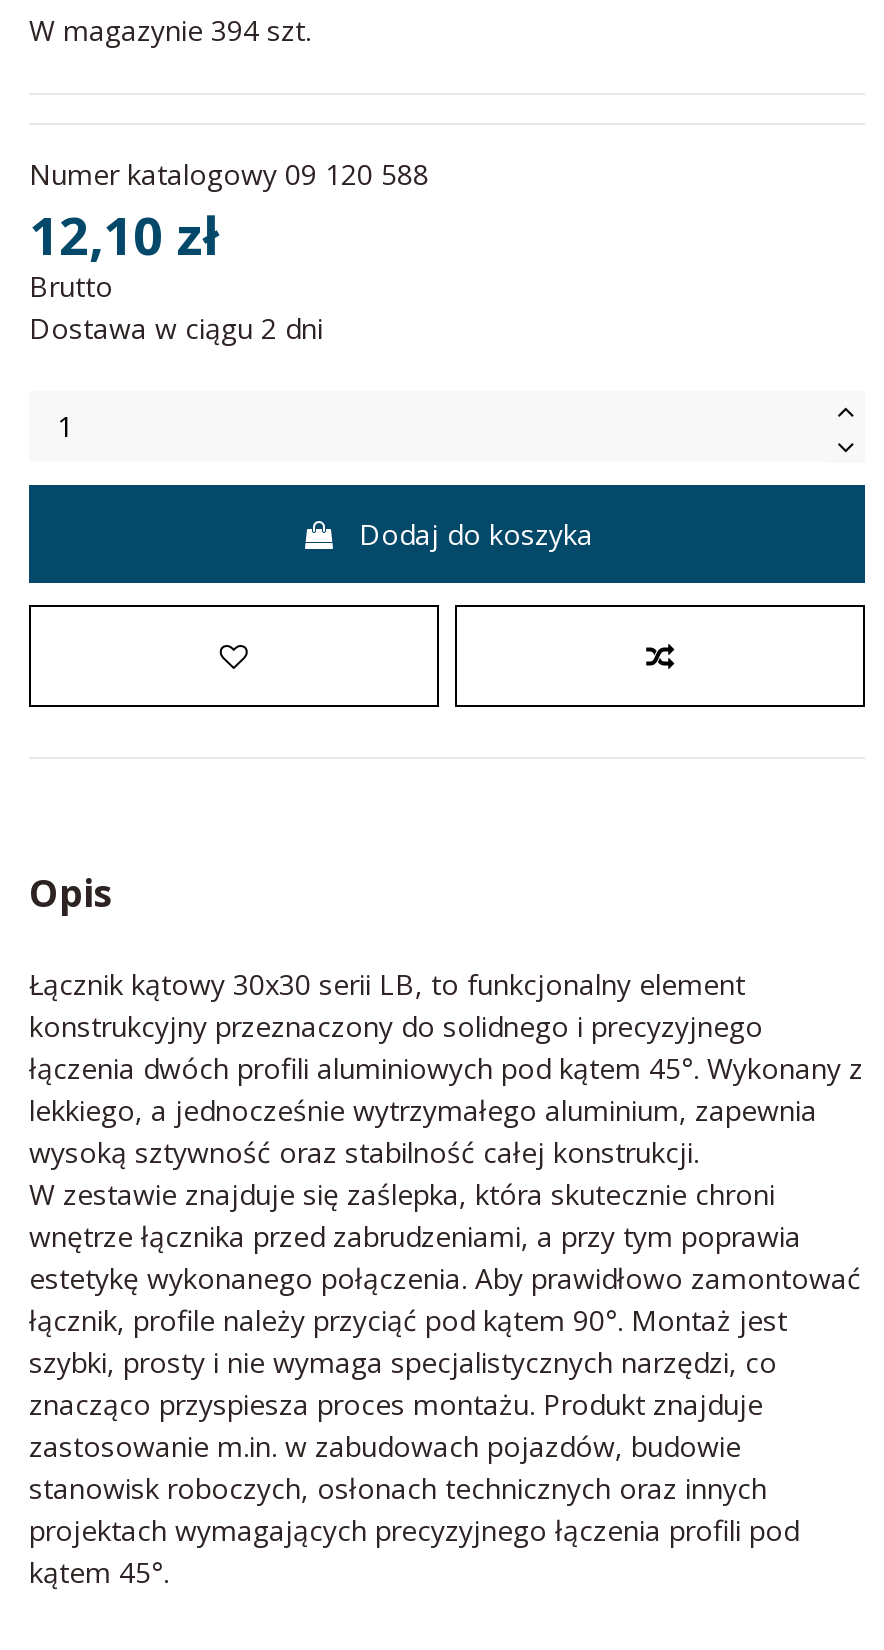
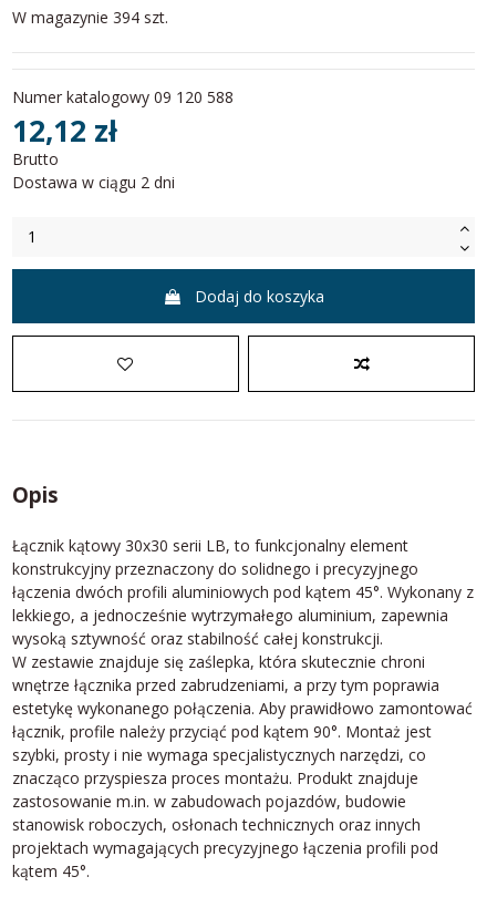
- 12,10 zł
+ 12,12 zł
